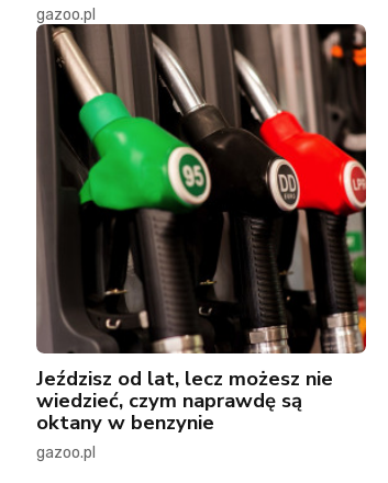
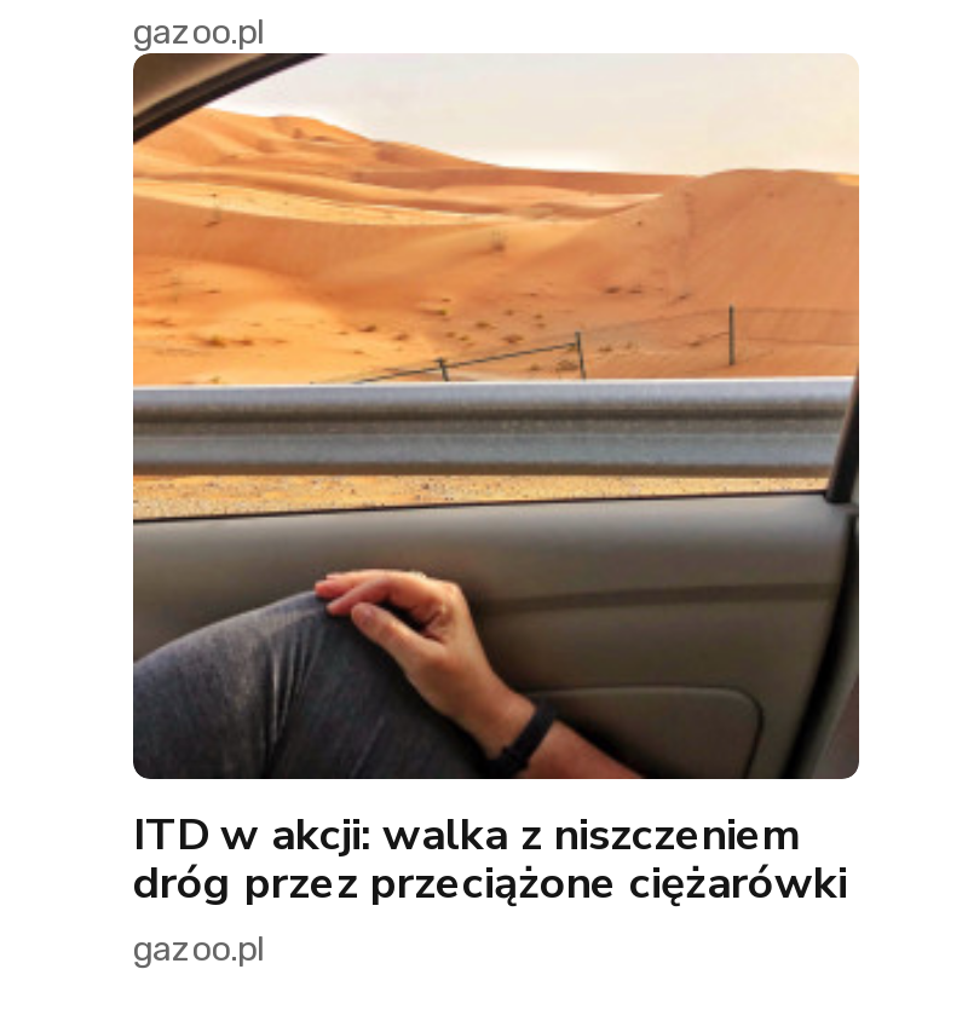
- [image]
- Jeździsz od lat, lecz możesz nie
- wiedzieć, czym naprawdę są
- oktany w benzynie
+ [image]
+ ITD w akcji: walka z niszczeniem
+ dróg przez przeciążone ciężarówki
